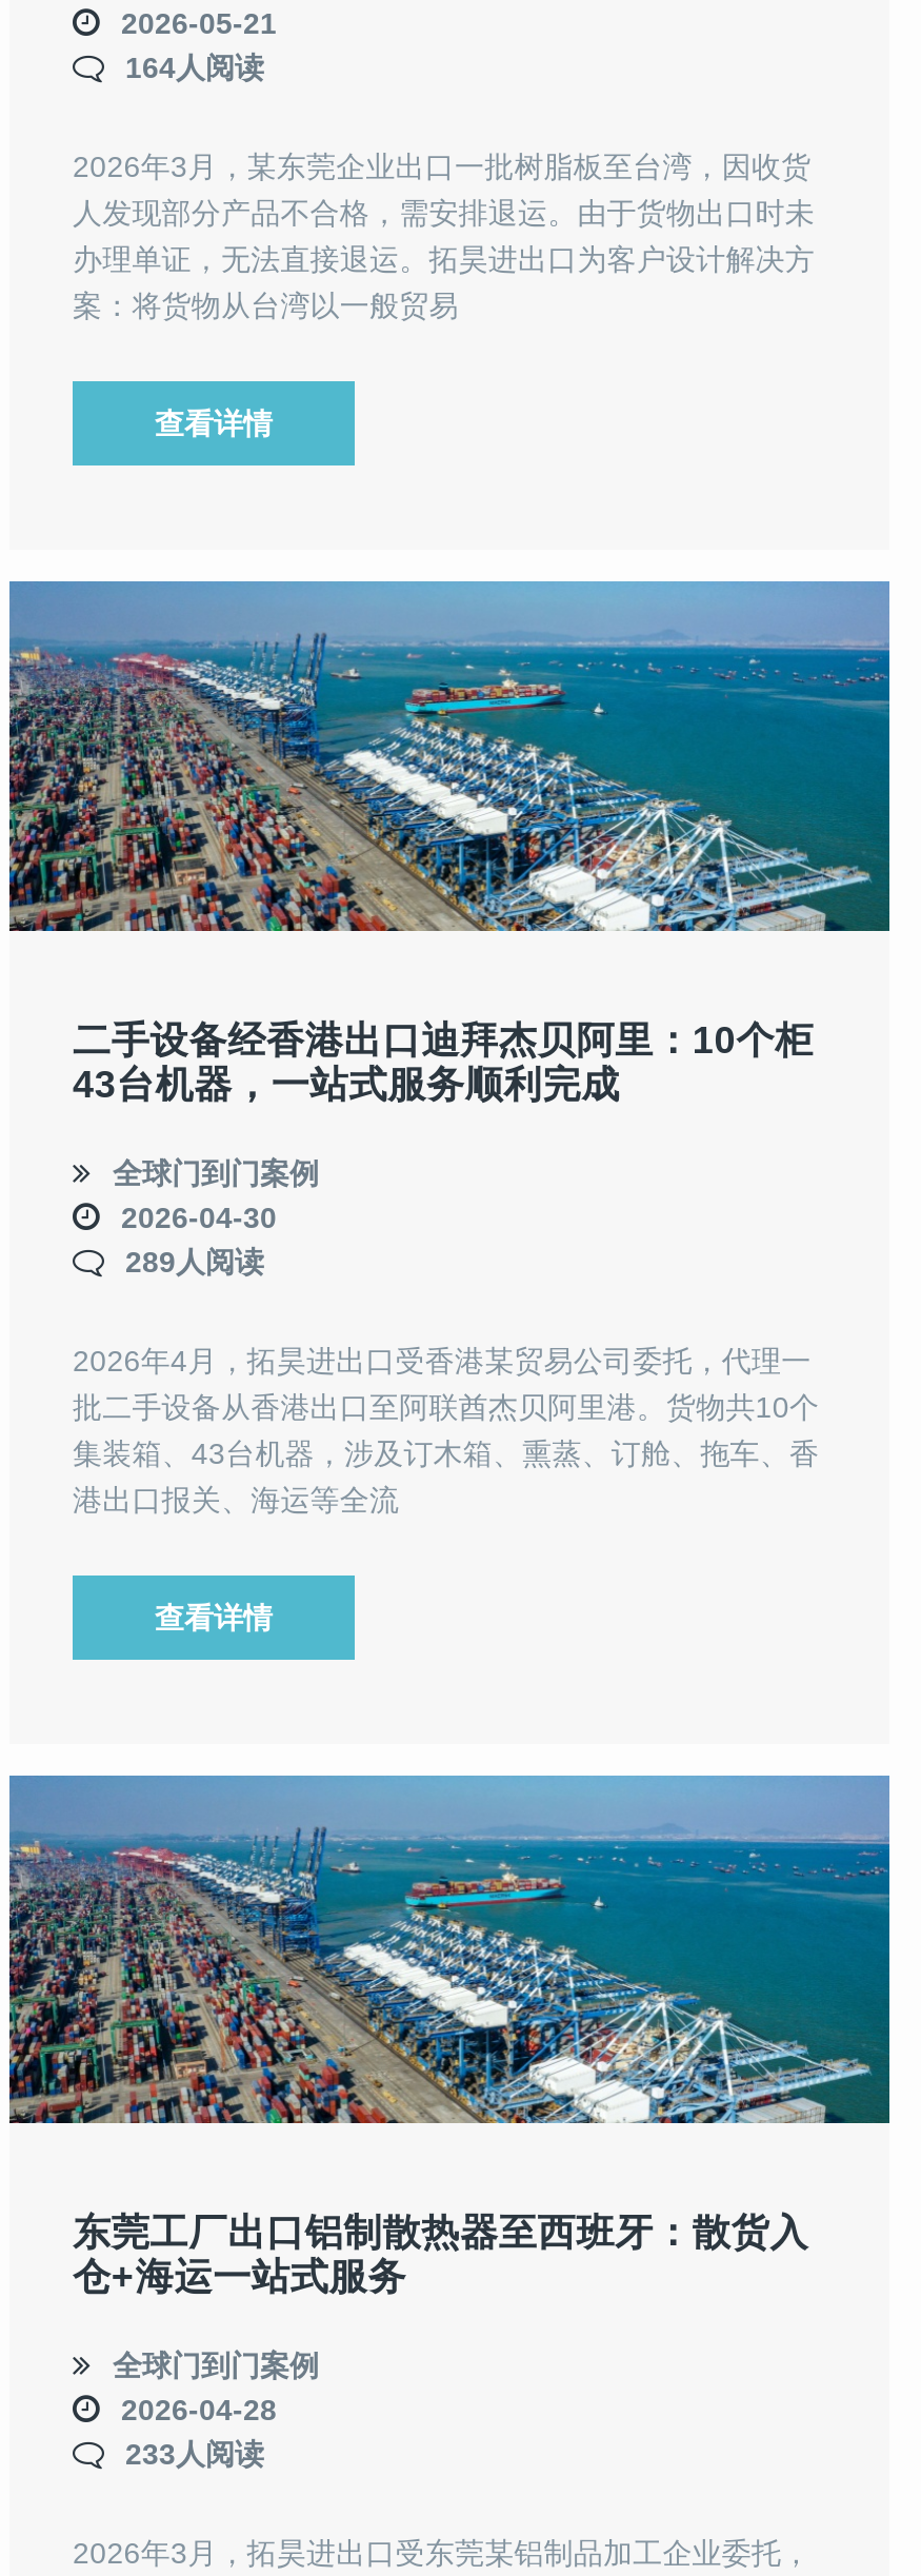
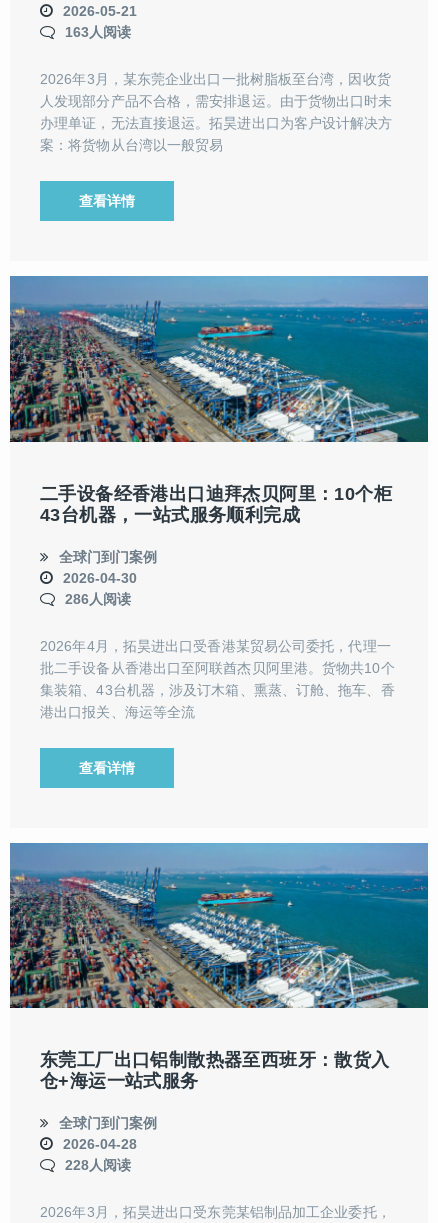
- 164人阅读
+ 163人阅读

- 289人阅读
+ 286人阅读

- 233人阅读
+ 228人阅读
